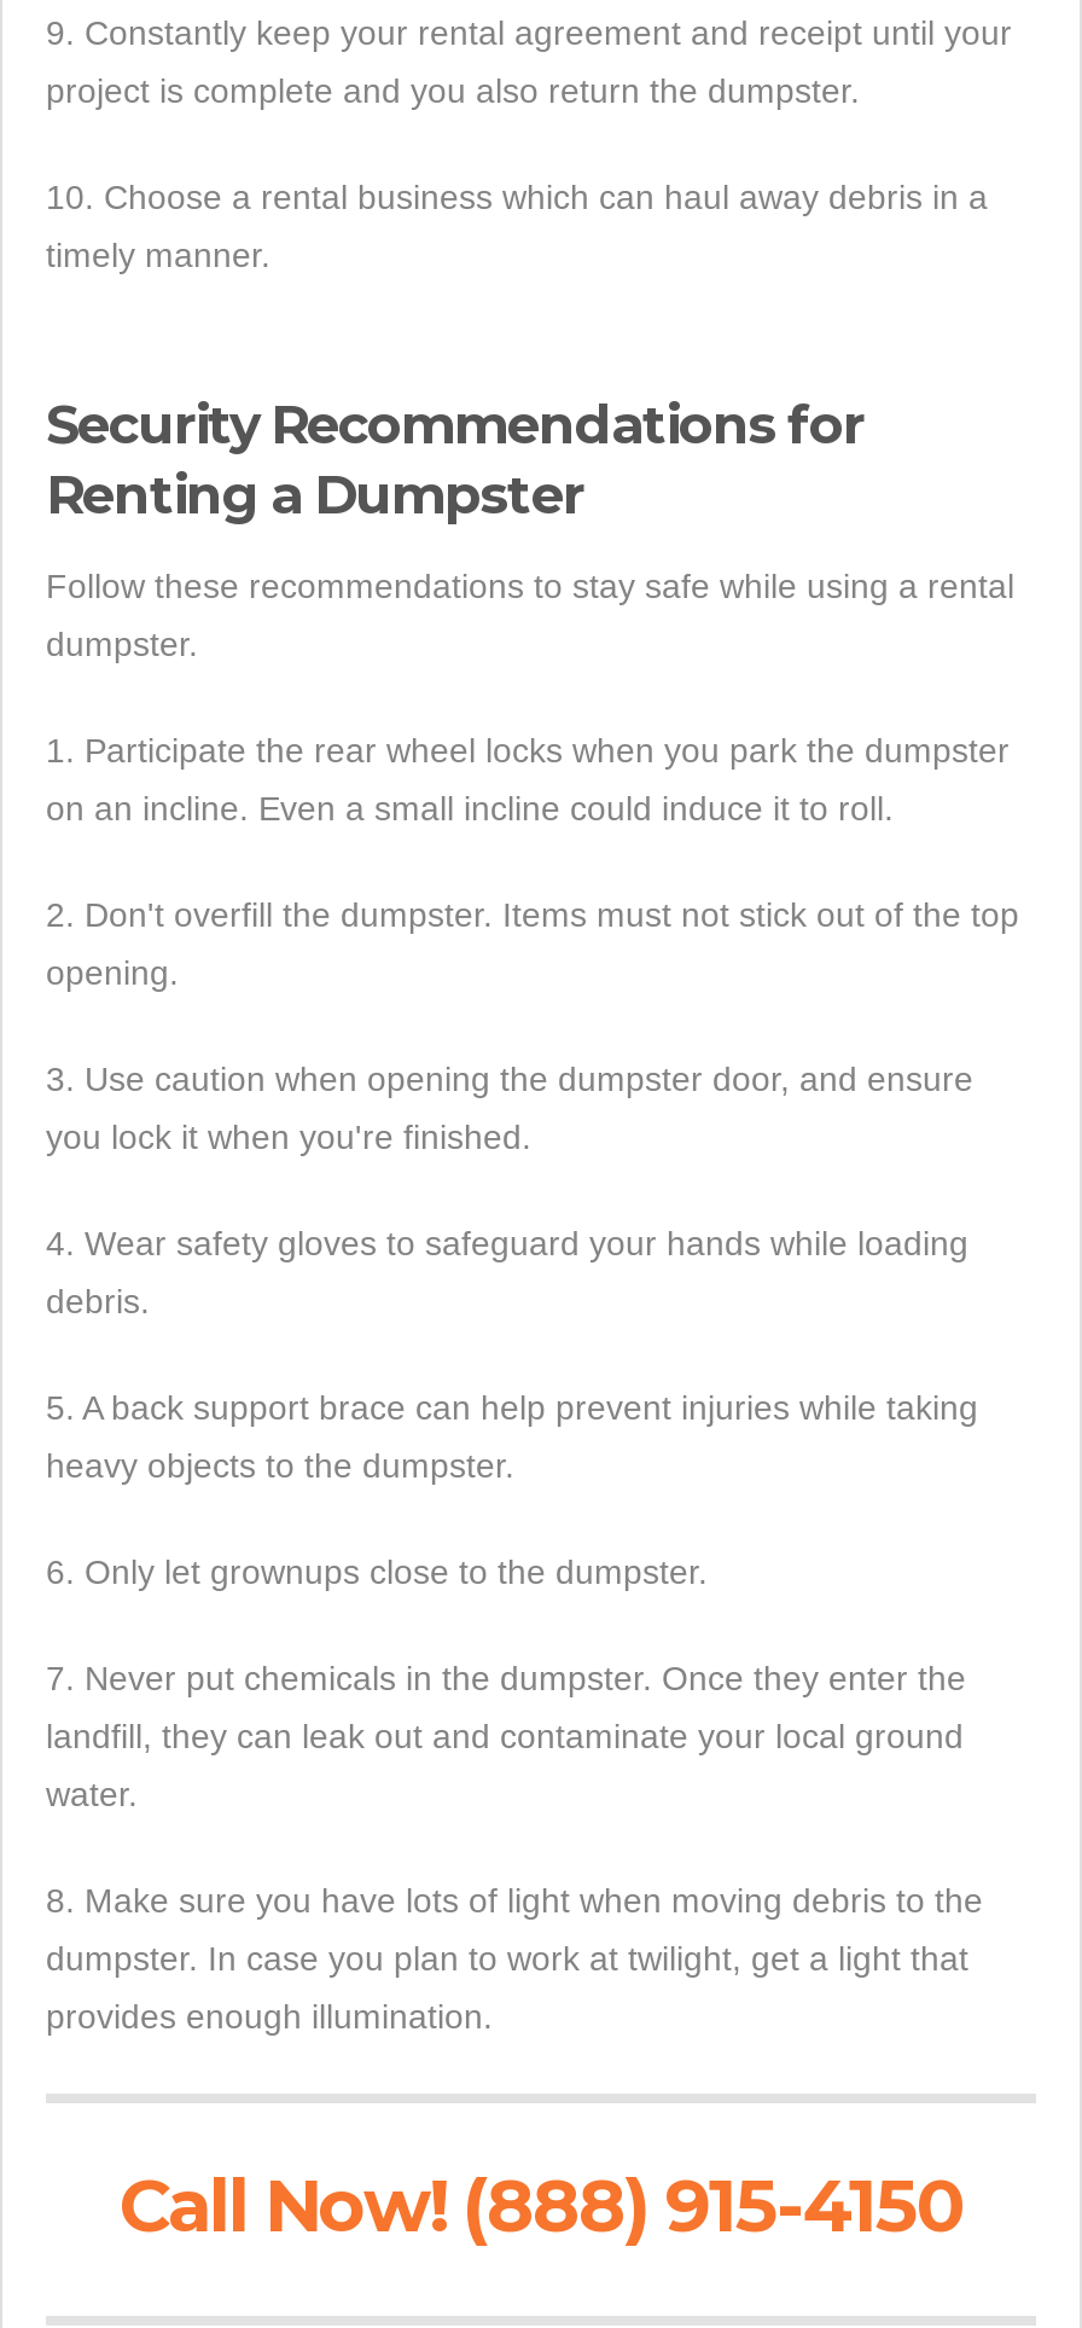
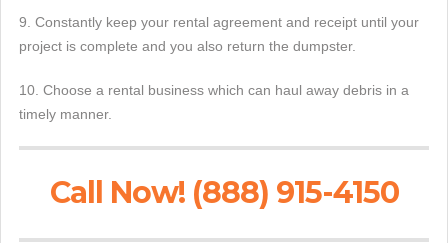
- Security Recommendations for
- Renting a Dumpster
- Follow these recommendations to stay safe while using a rental
- dumpster.
- 1. Participate the rear wheel locks when you park the dumpster
- on an incline. Even a small incline could induce it to roll.
- 2. Don't overfill the dumpster. Items must not stick out of the top
- opening.
- 3. Use caution when opening the dumpster door, and ensure
- you lock it when you're finished.
- 4. Wear safety gloves to safeguard your hands while loading
- debris.
- 5. A back support brace can help prevent injuries while taking
- heavy objects to the dumpster.
- 6. Only let grownups close to the dumpster.
- 7. Never put chemicals in the dumpster. Once they enter the
- landfill, they can leak out and contaminate your local ground
- water.
- 8. Make sure you have lots of light when moving debris to the
- dumpster. In case you plan to work at twilight, get a light that
- provides enough illumination.
